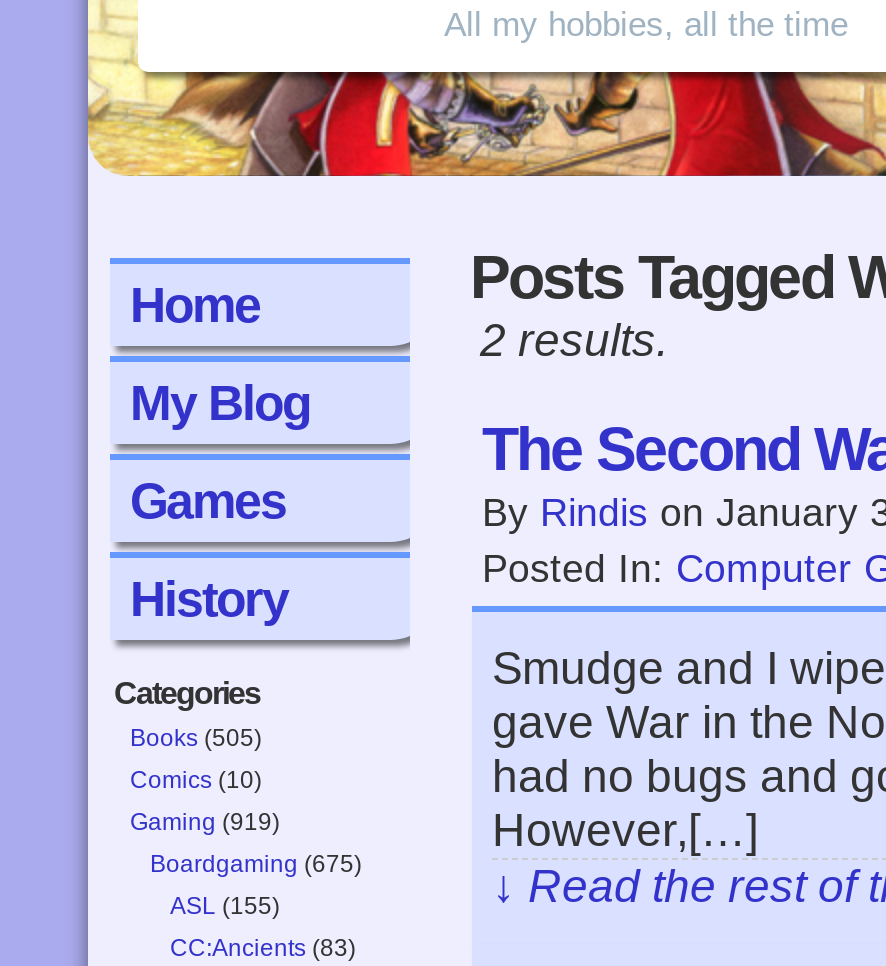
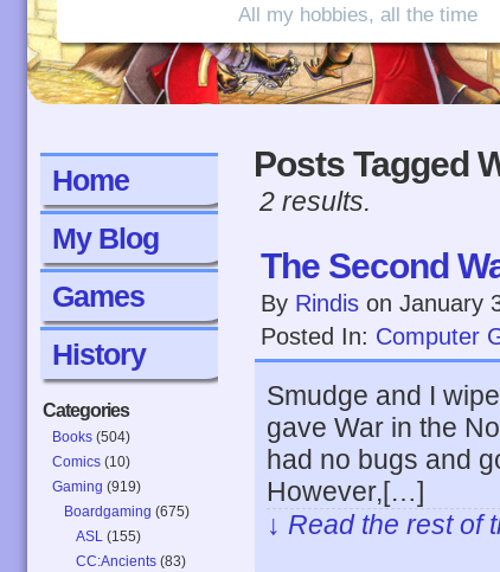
- Books (505)
+ Books (504)
